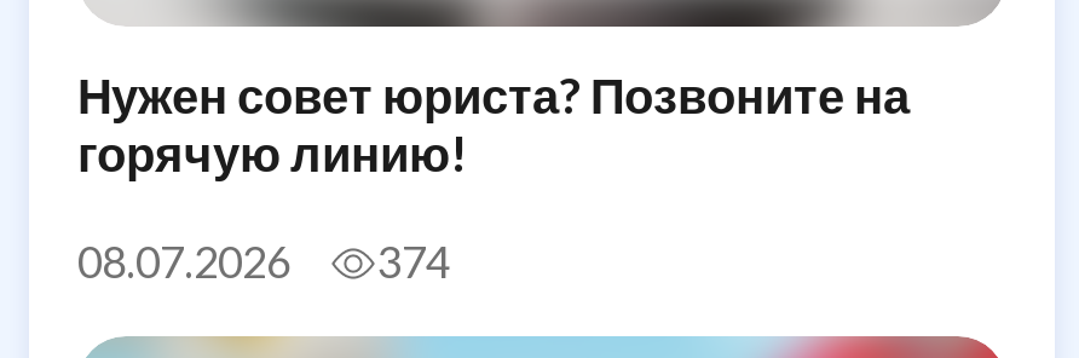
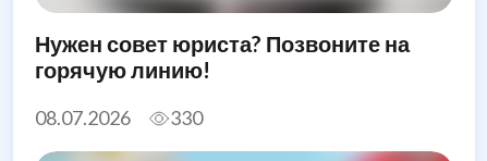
- 08.07.2026 374
+ 08.07.2026 330
